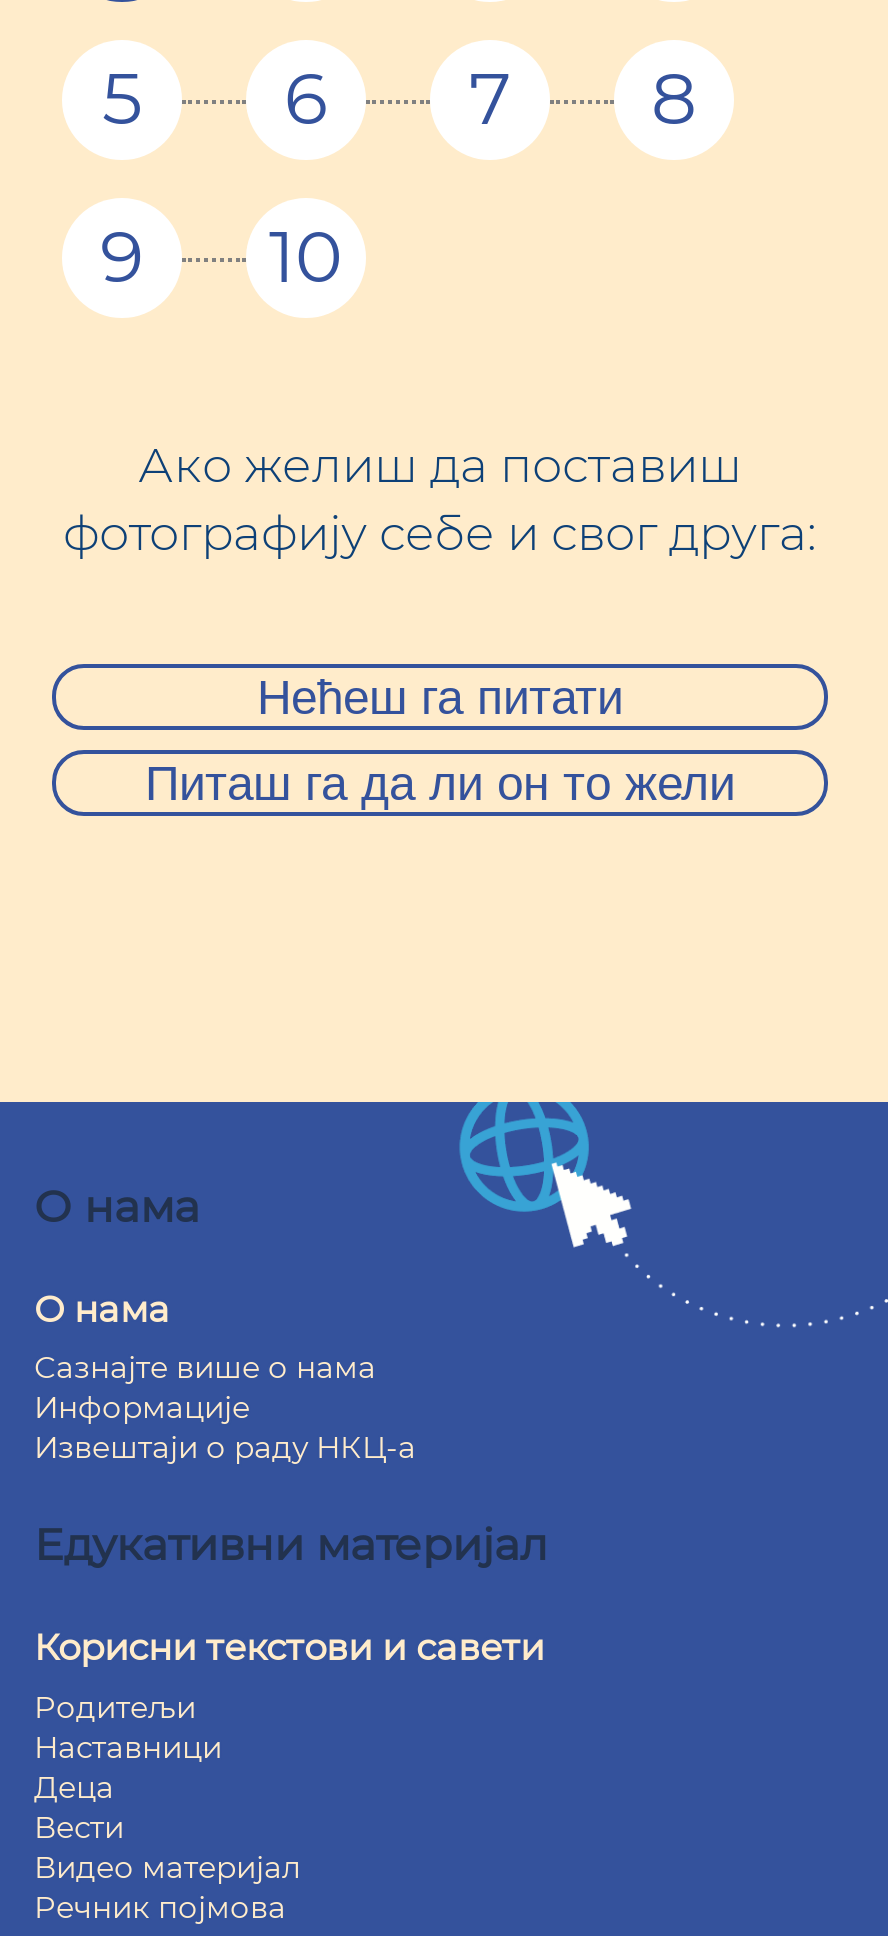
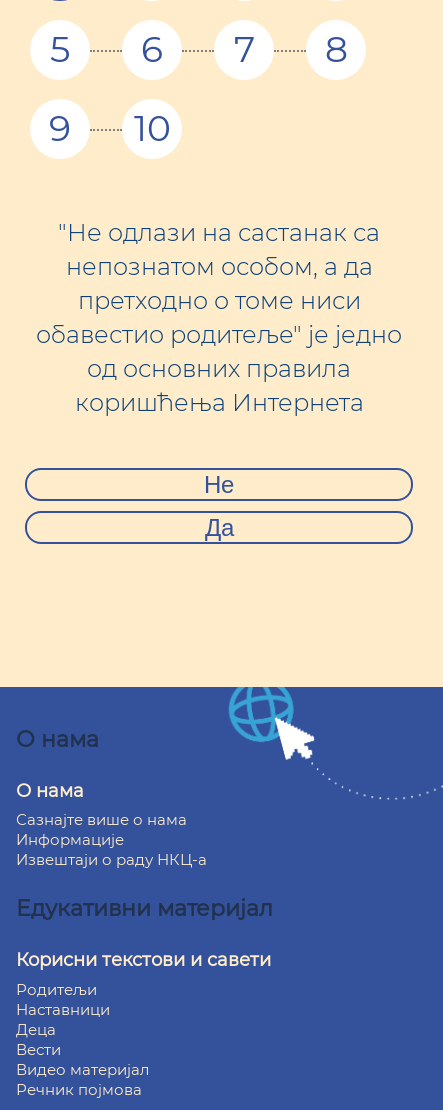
- Ако желиш да поставиш
- фотографију себе и свог друга:
+ "Не одлази на састанак са
+ непознатом особом, а да
+ претходно о томе ниси
+ обавестио родитеље" је једно
+ од основних правила
+ коришћења Интернета

- Нећеш га питати
+ Не

- Питаш га да ли он то жели
+ Да
